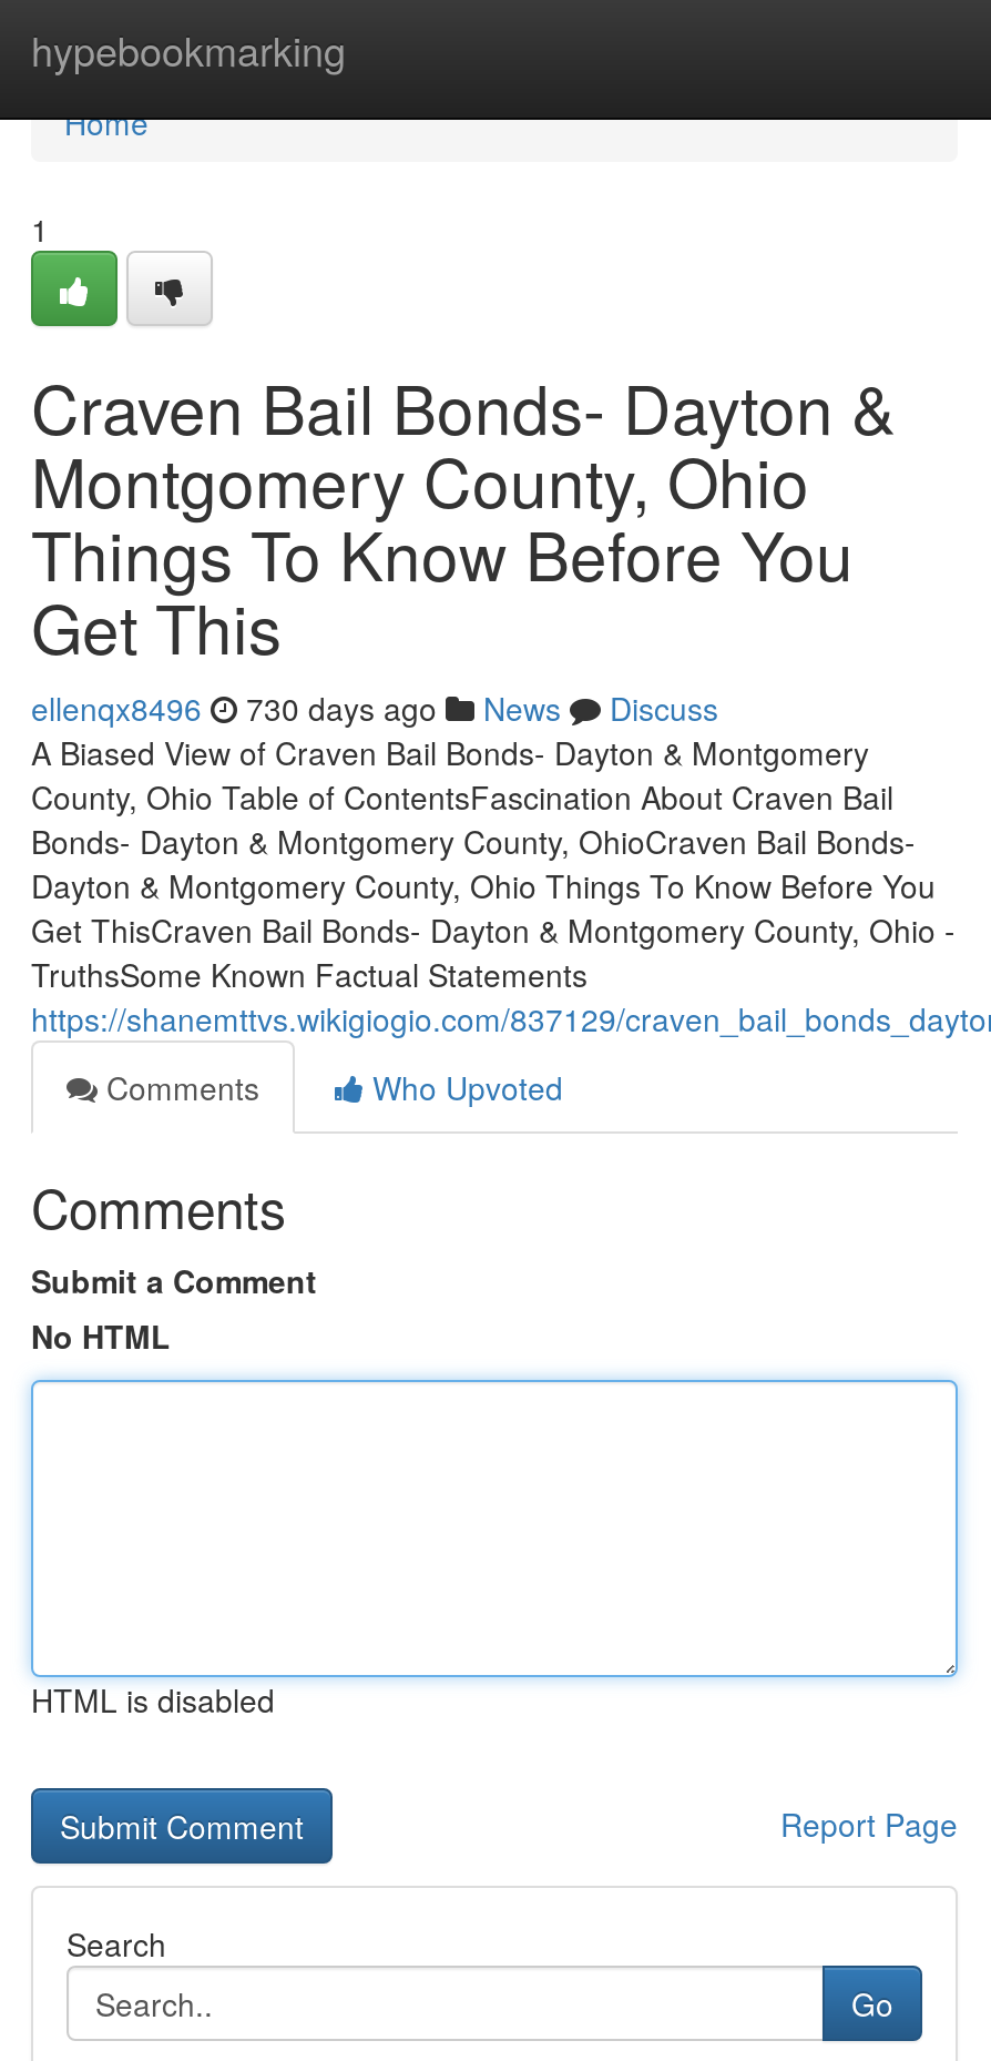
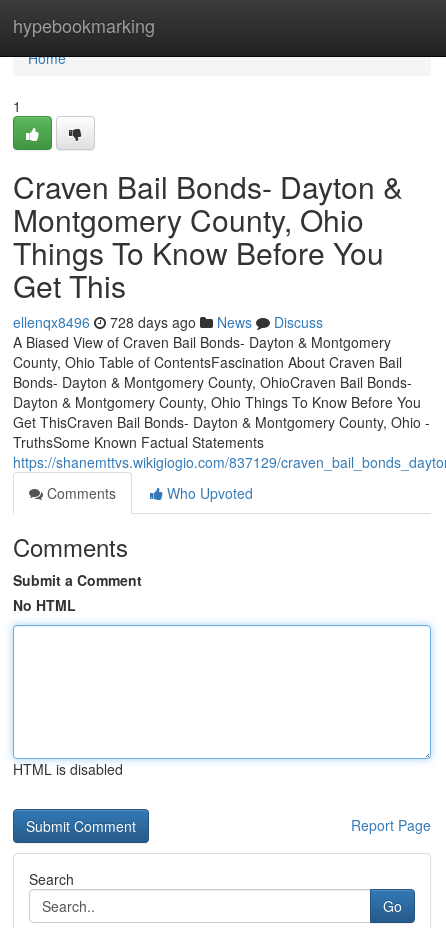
- ellenqx8496 730 days ago News Discuss
+ ellenqx8496 728 days ago News Discuss
